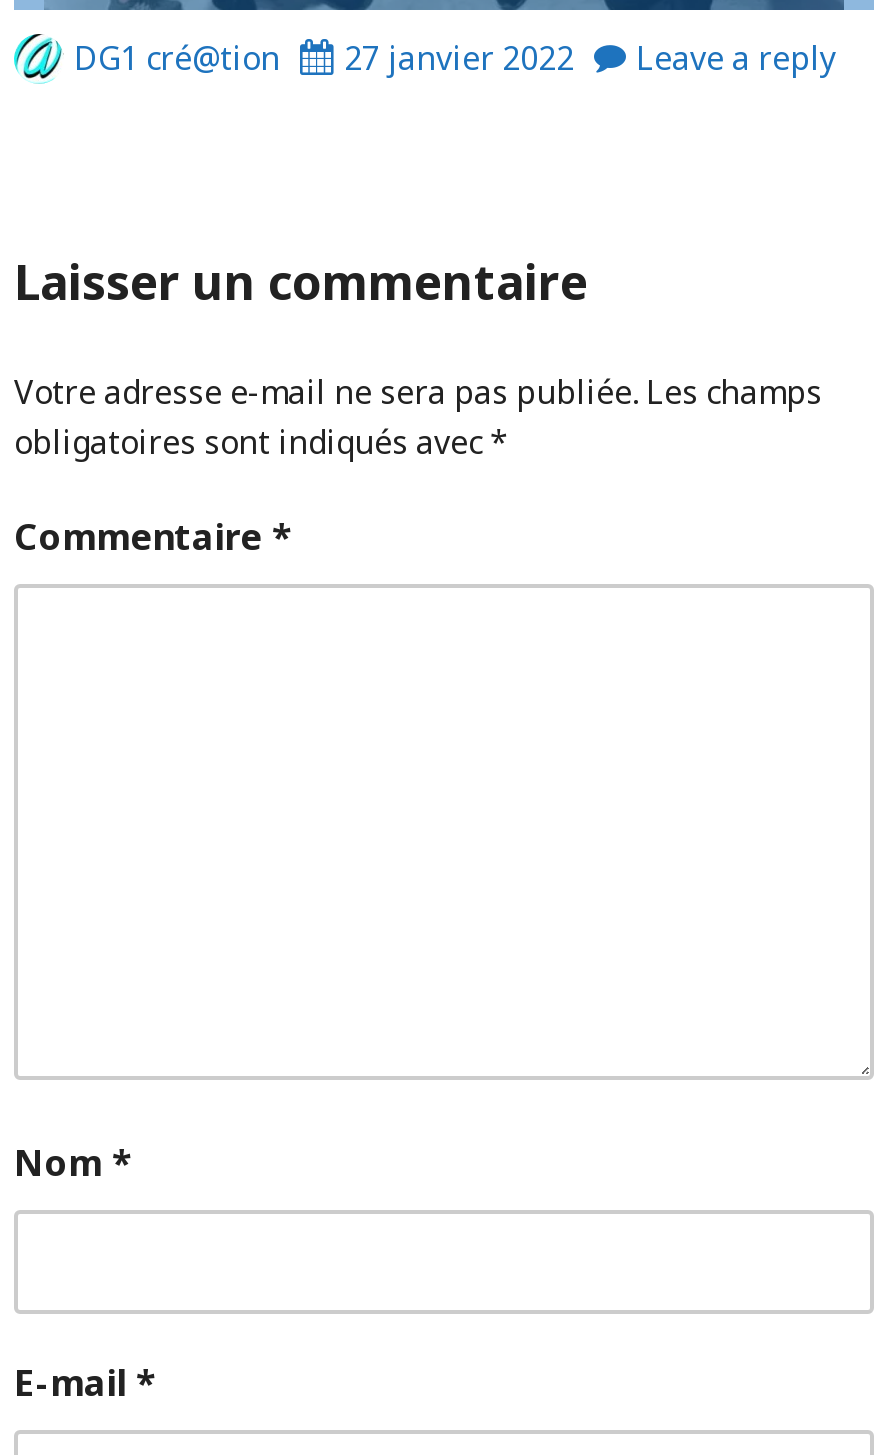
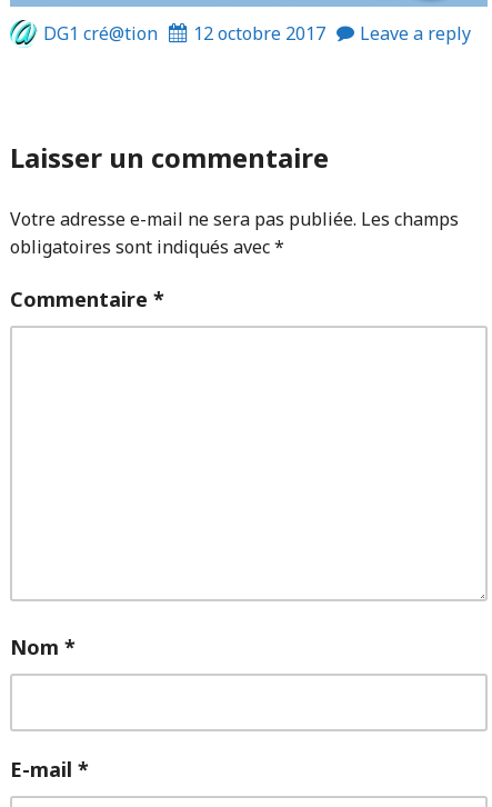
- DG1 cré@tion 27 janvier 2022 Leave a reply
+ DG1 cré@tion 12 octobre 2017 Leave a reply
